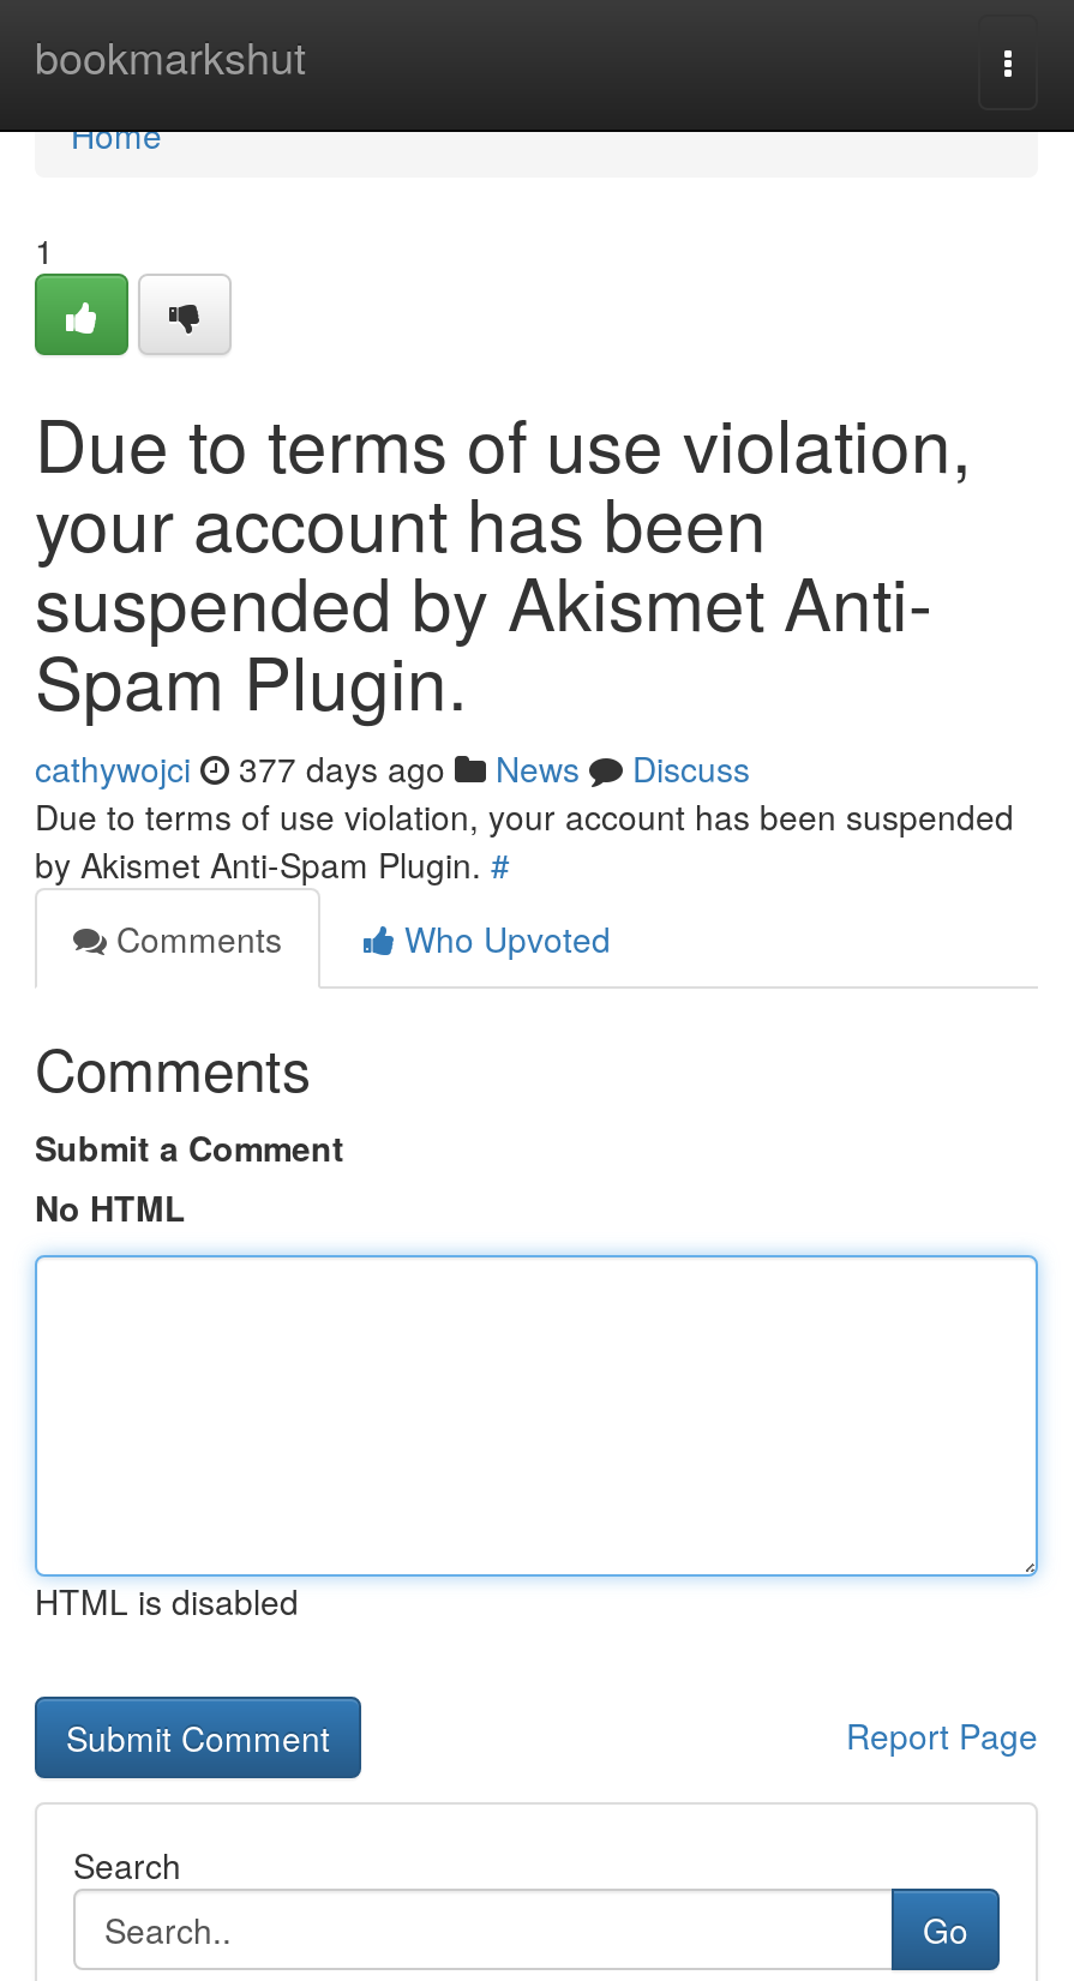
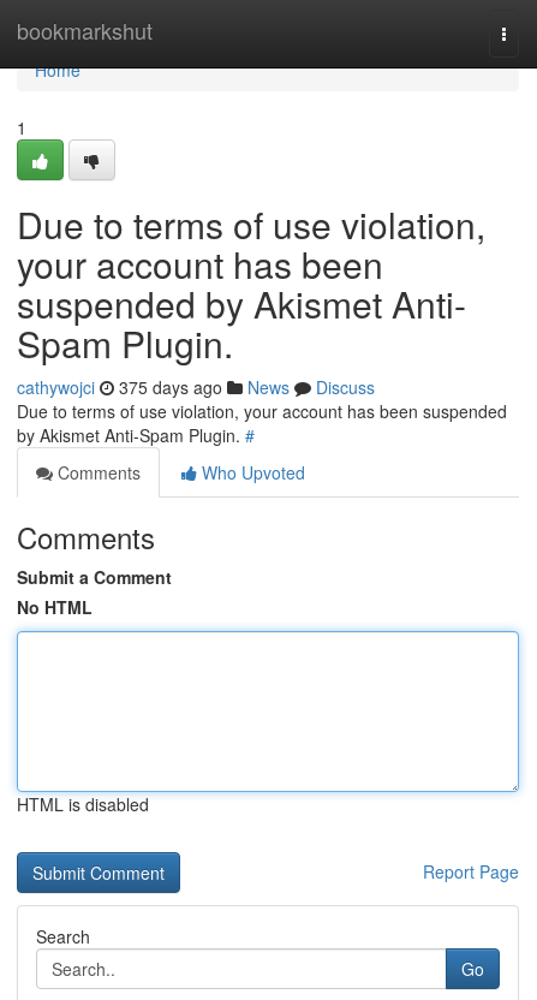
- cathywojci 377 days ago News Discuss
+ cathywojci 375 days ago News Discuss
